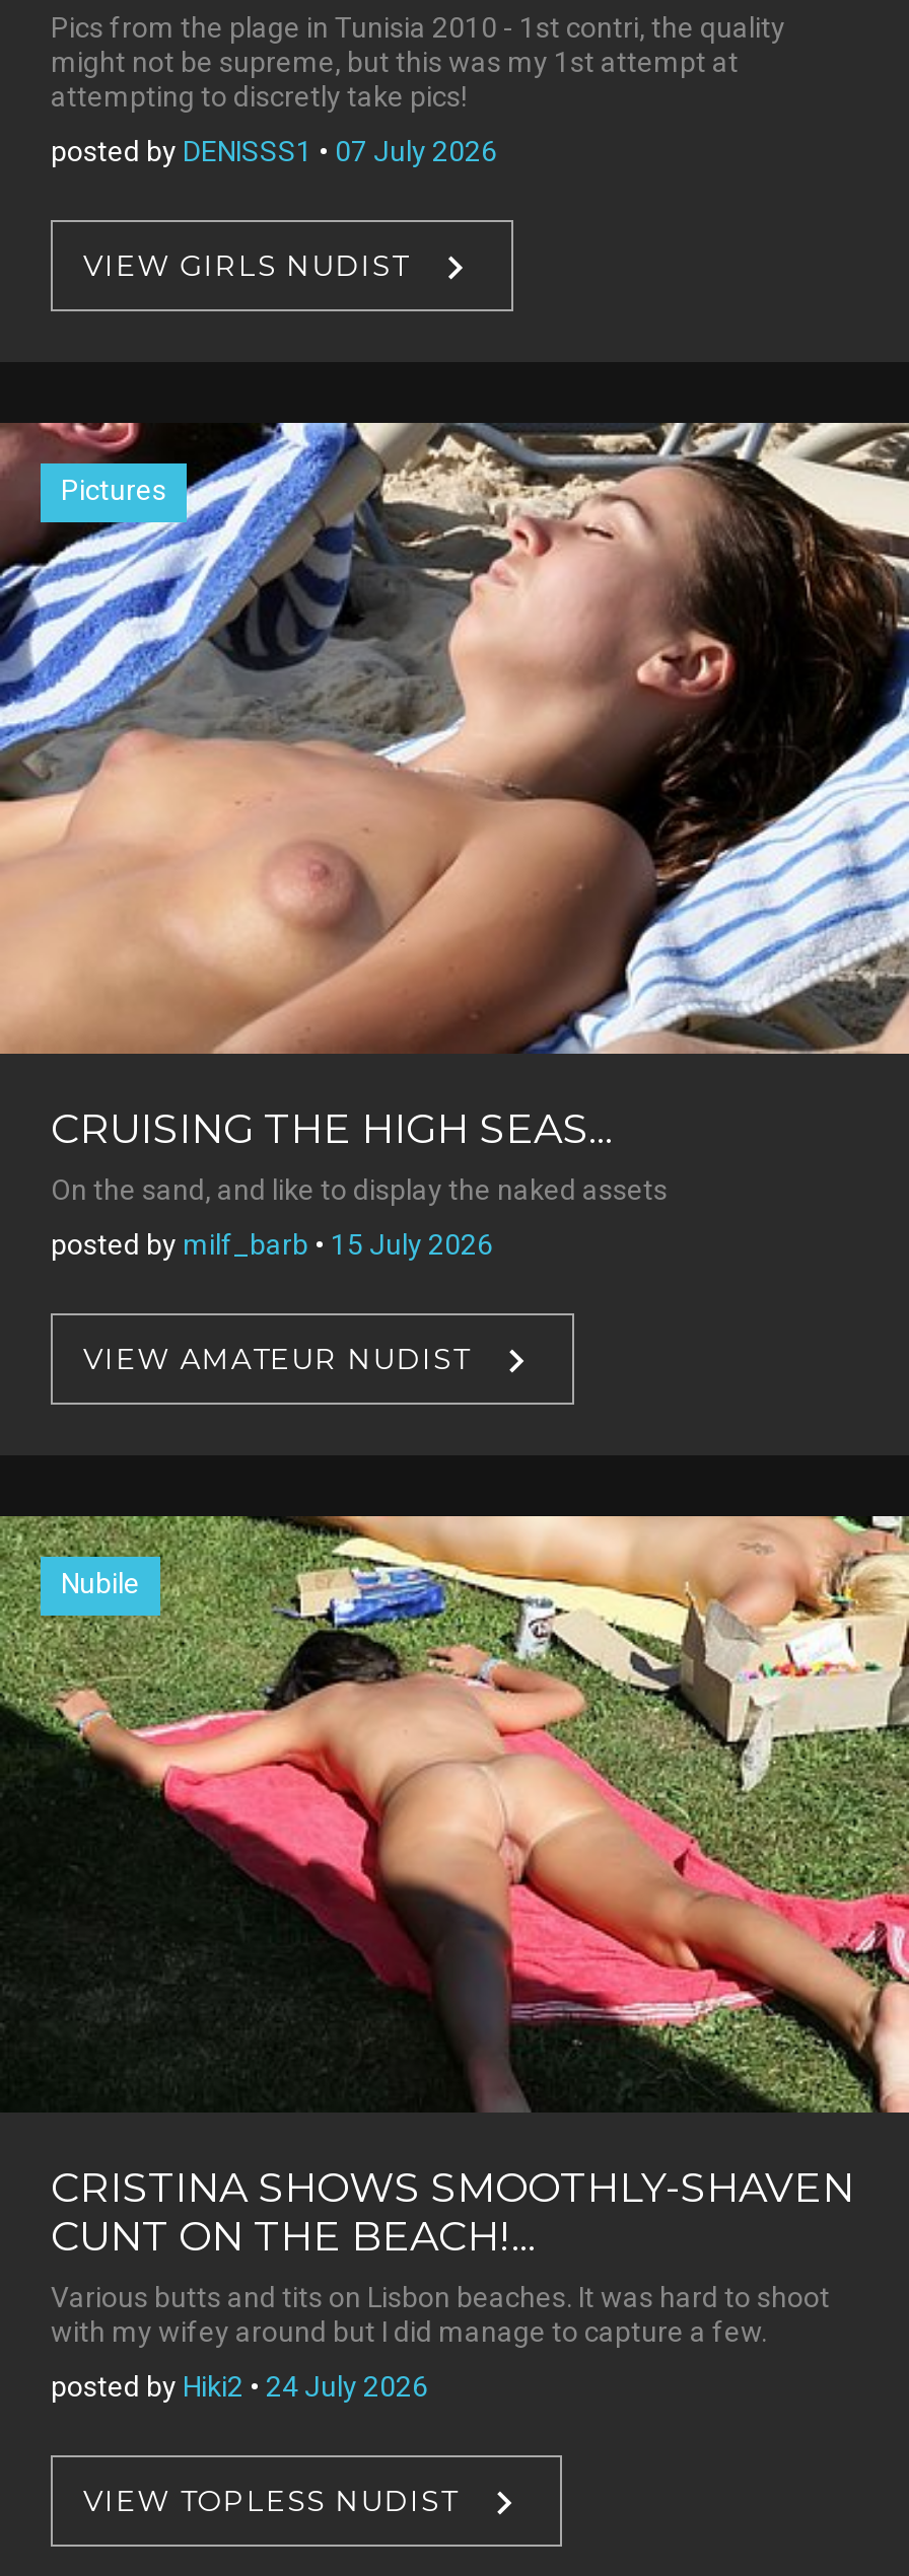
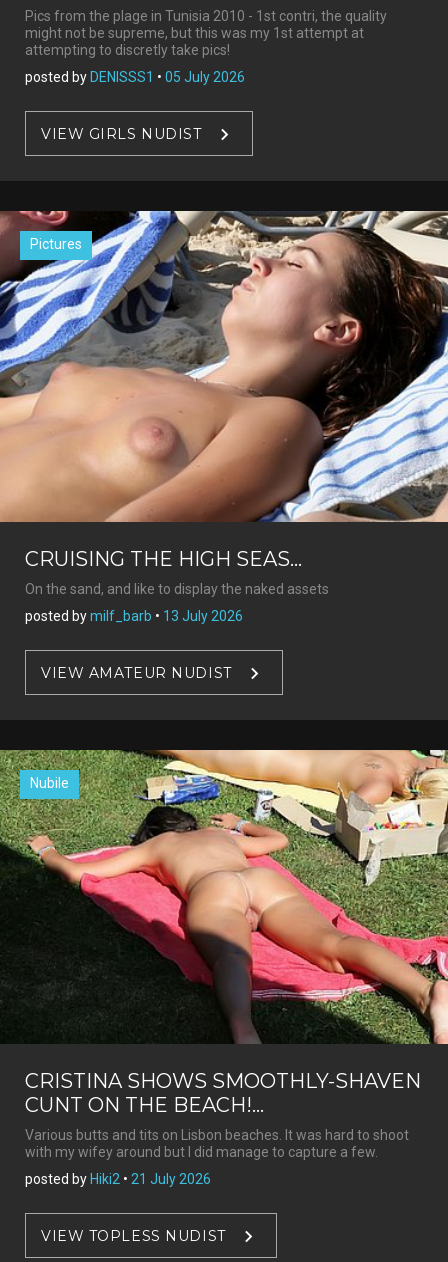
- posted by DENISSS1 • 07 July 2026
+ posted by DENISSS1 • 05 July 2026

- posted by milf_barb • 15 July 2026
+ posted by milf_barb • 13 July 2026

- posted by Hiki2 • 24 July 2026
+ posted by Hiki2 • 21 July 2026
